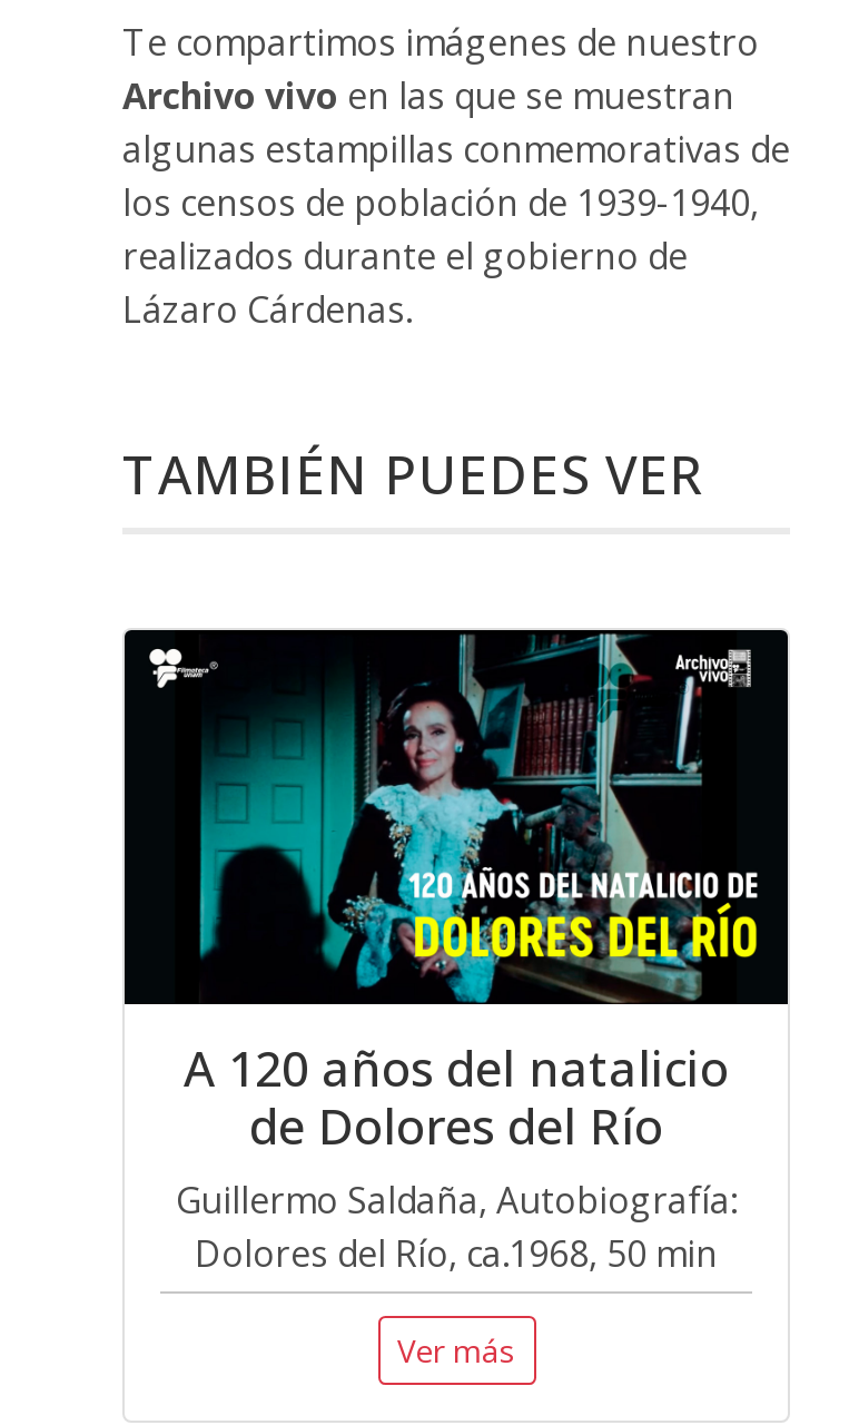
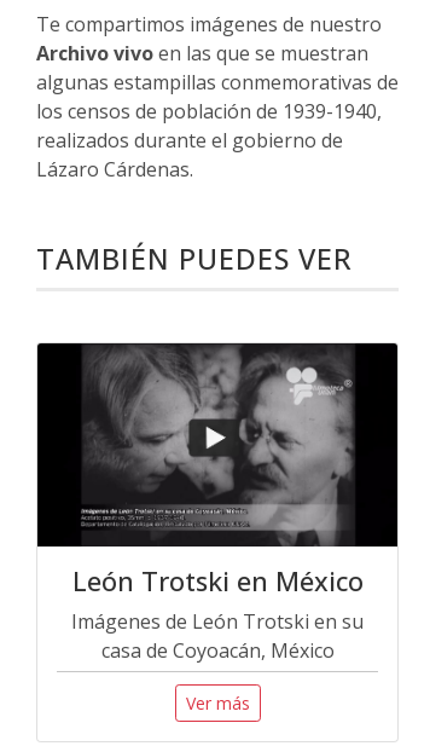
- [image]
- A 120 años del natalicio
- de Dolores del Río
- Guillermo Saldaña, Autobiografía:
- Dolores del Río, ca.1968, 50 min
+ [image]
+ León Trotski en México
+ Imágenes de León Trotski en su
+ casa de Coyoacán, México
